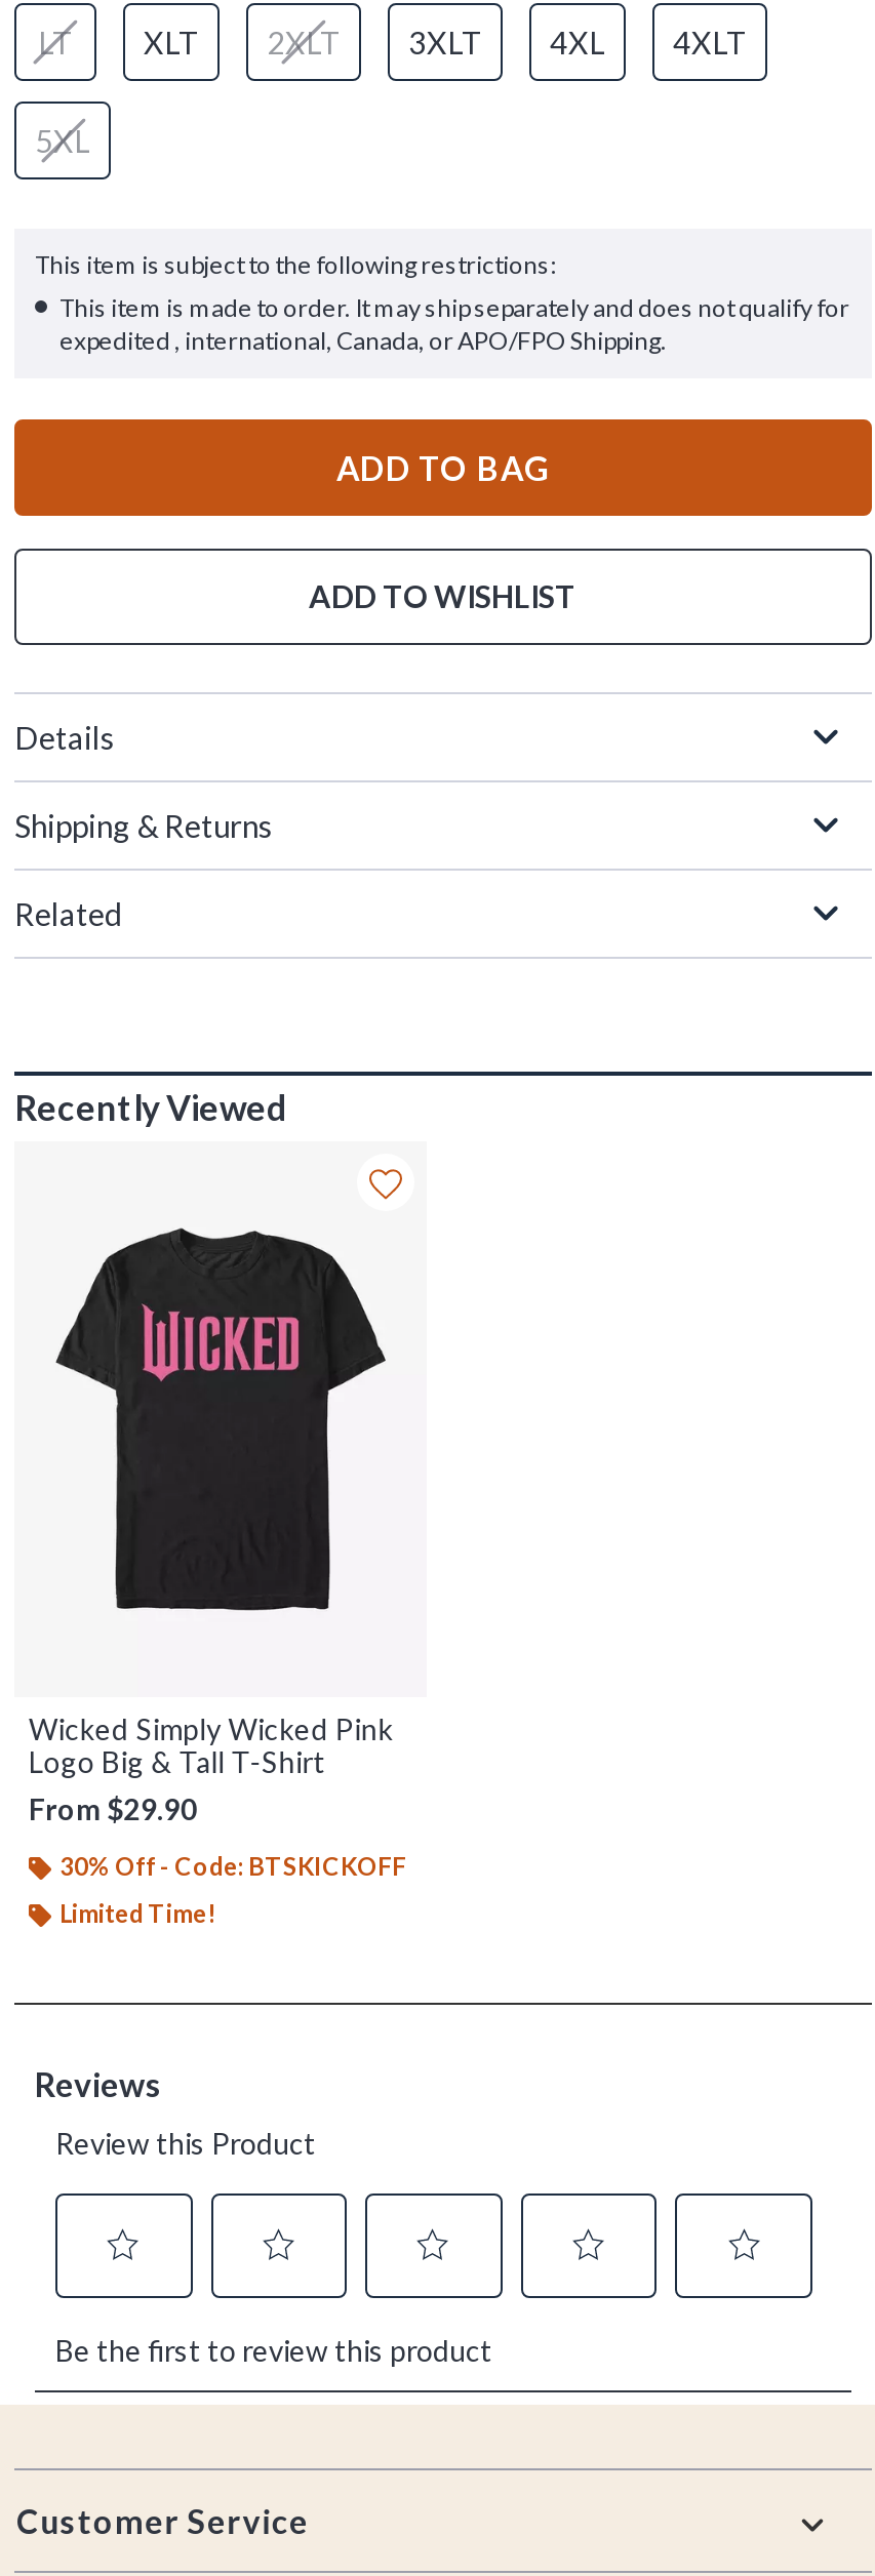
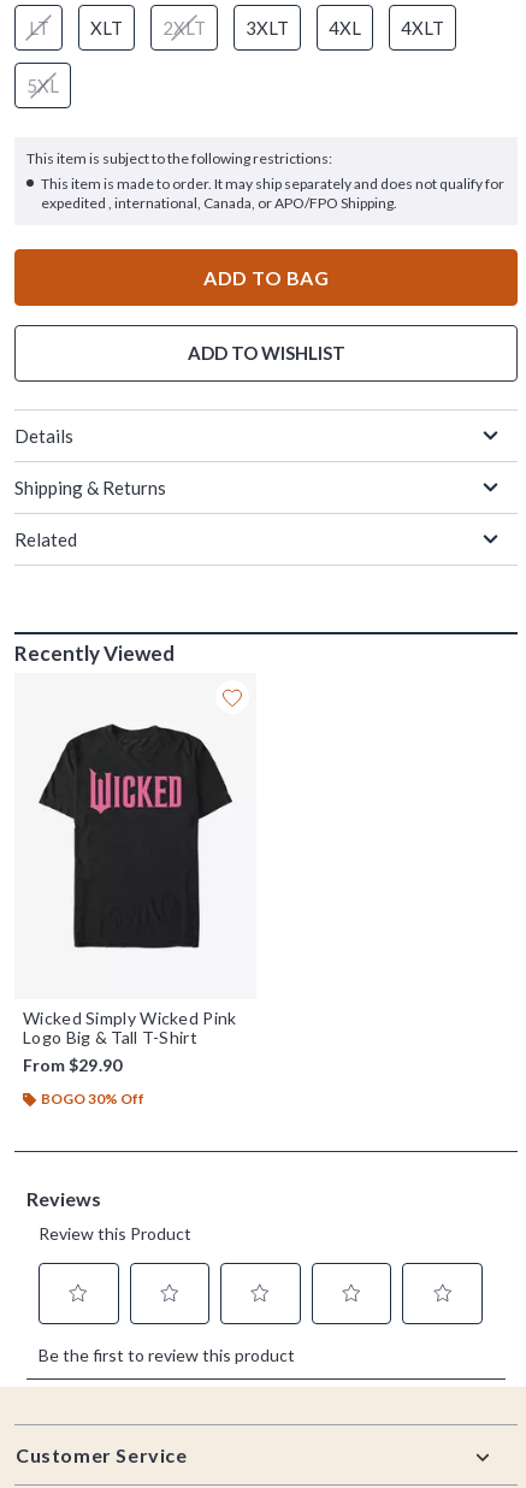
- 30% Off - Code: BTSKICKOFF
- Limited Time!
+ BOGO 30% Off
